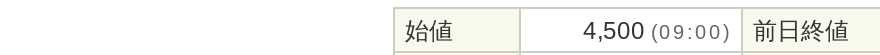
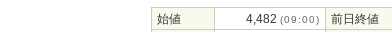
- 4,500 (09:00) 前日終値
+ 4,482 (09:00) 前日終値
